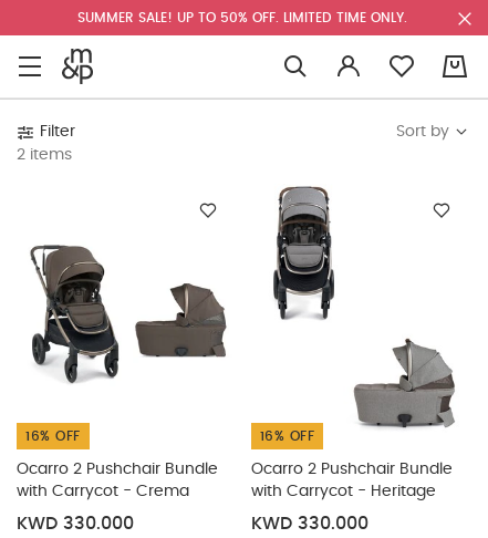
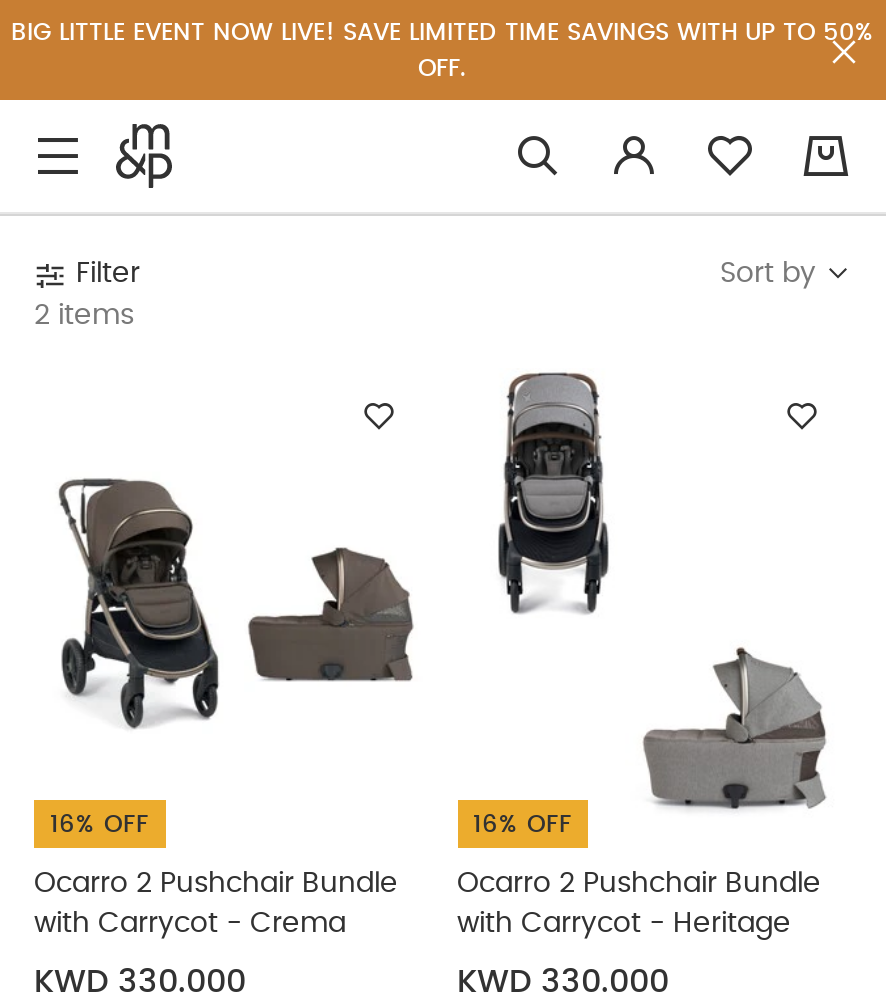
- SUMMER SALE! UP TO 50% OFF. LIMITED TIME ONLY.
+ BIG LITTLE EVENT NOW LIVE! SAVE LIMITED TIME SAVINGS WITH UP TO 50%
+ OFF.
